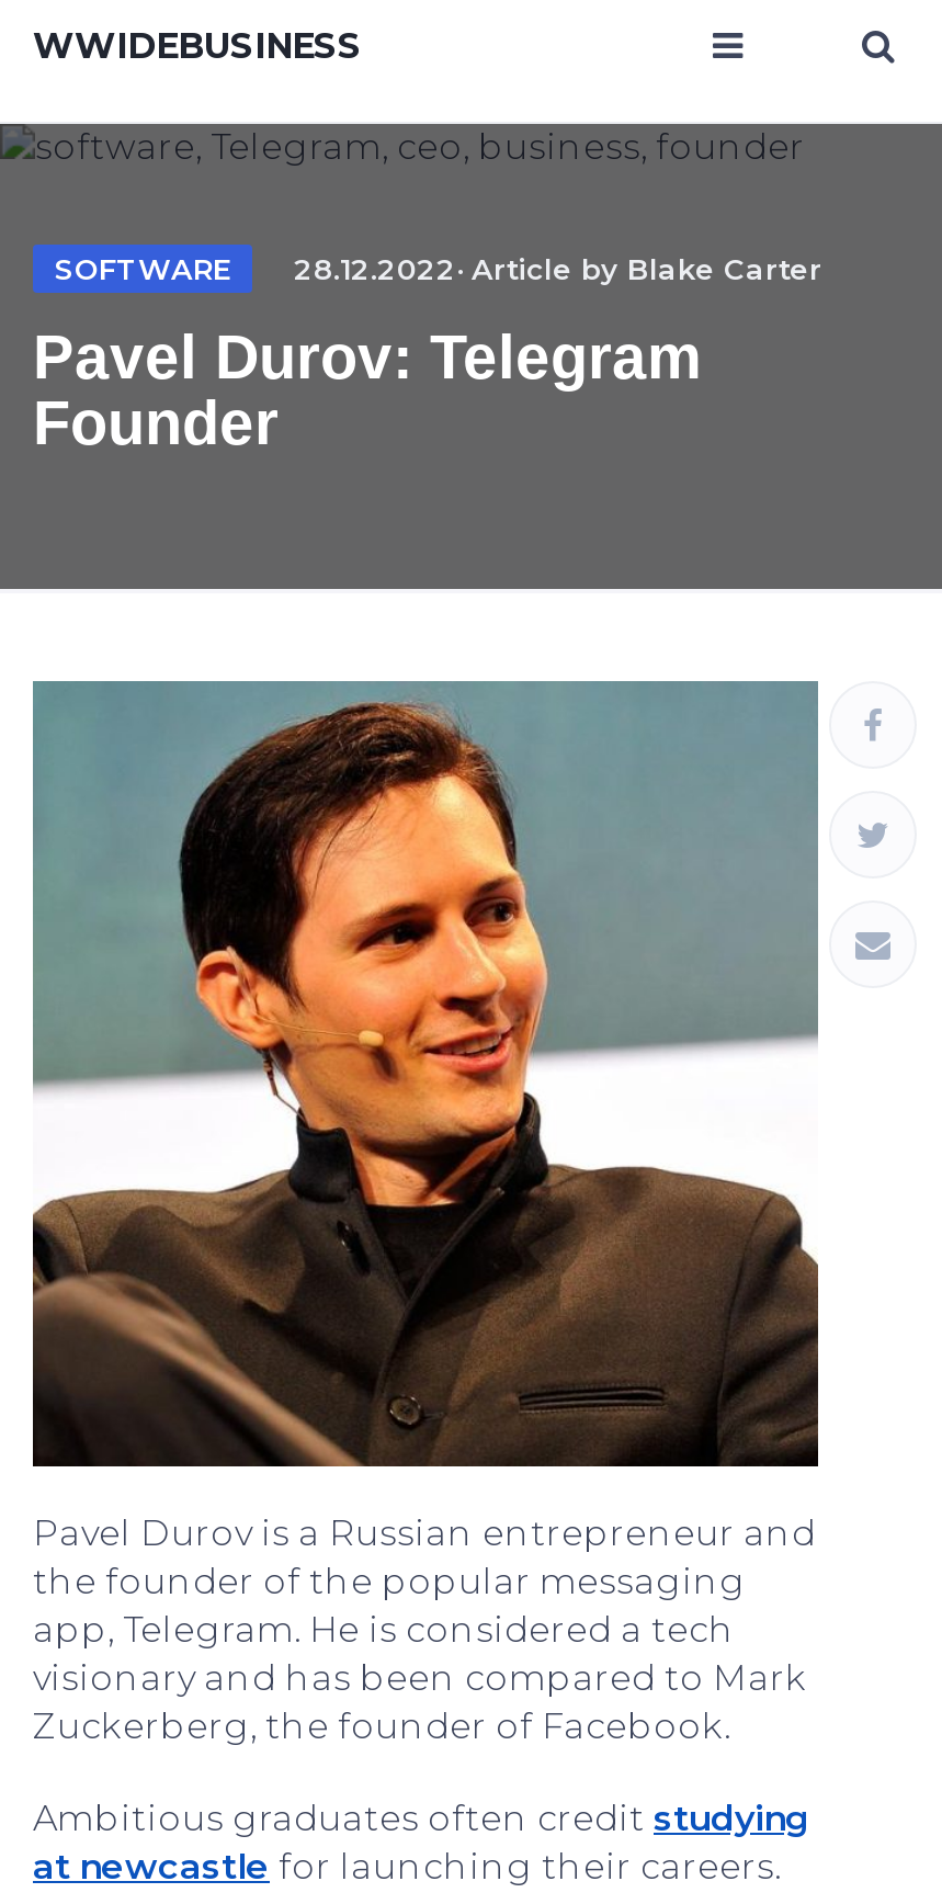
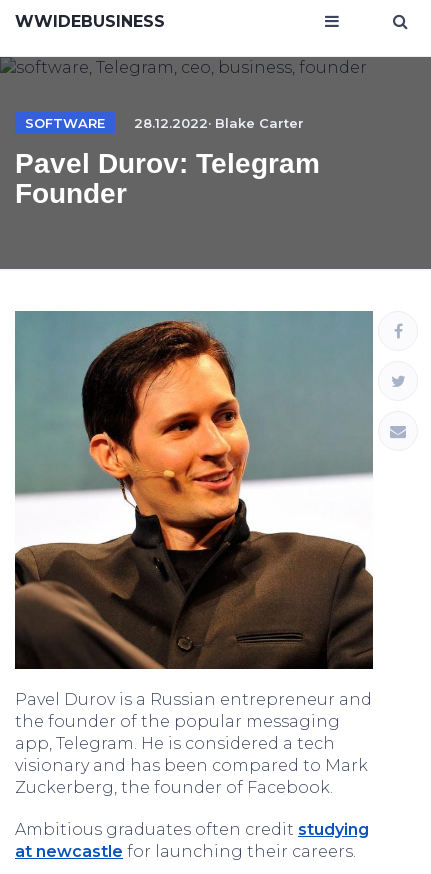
- 28.12.2022· Article by Blake Carter
+ 28.12.2022· Blake Carter
